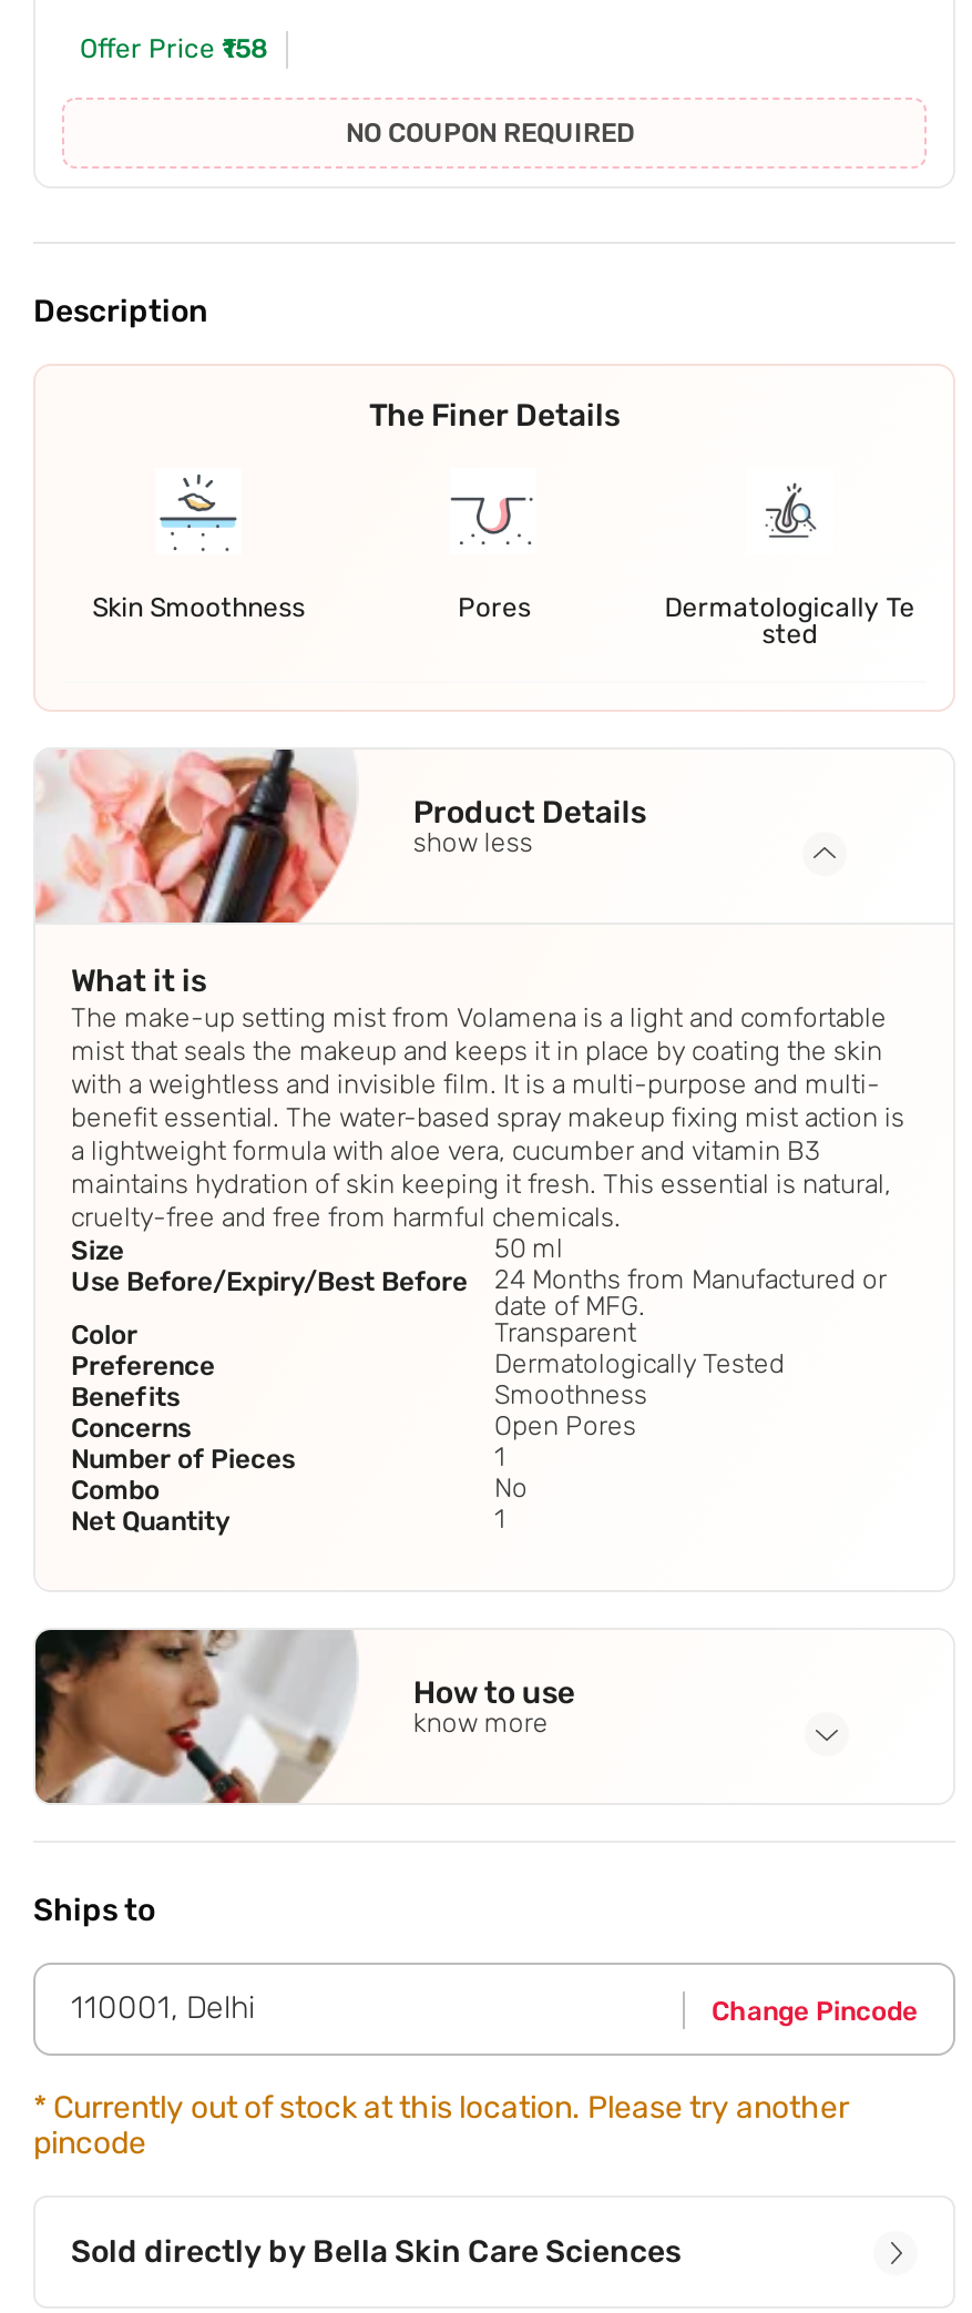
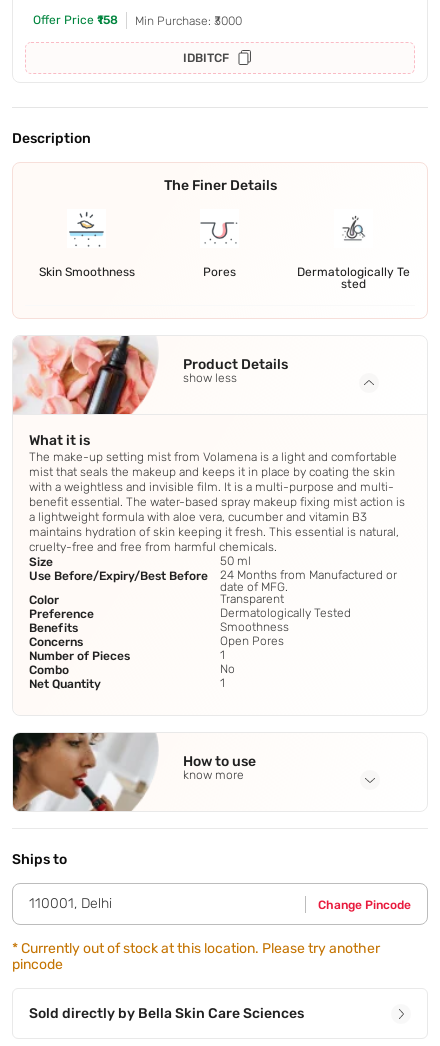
- NO COUPON REQUIRED
+ Min Purchase: ₹3000
+ IDBITCF
